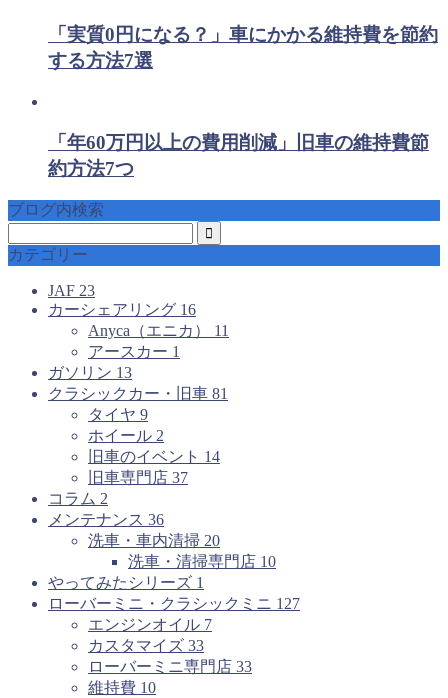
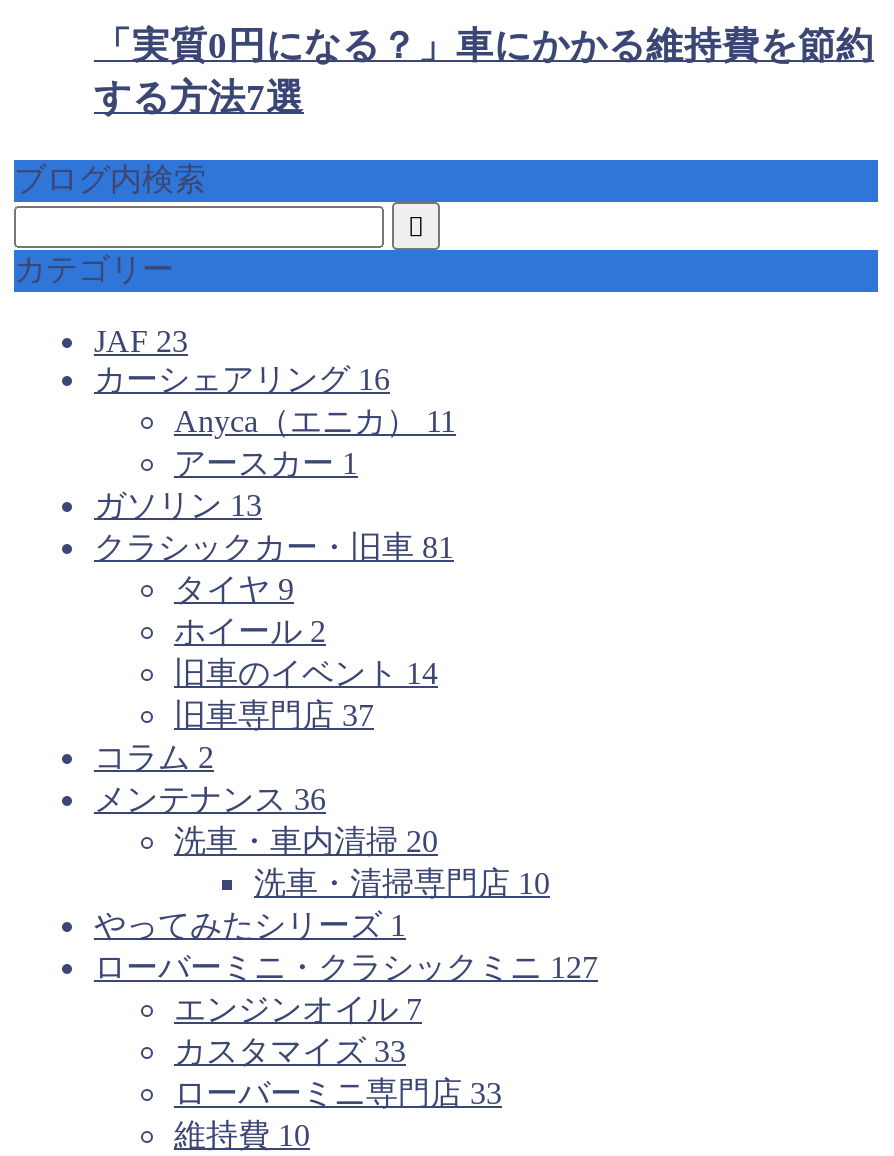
- 「年60万円以上の費用削減」旧車の維持費節
- 約方法7つ
